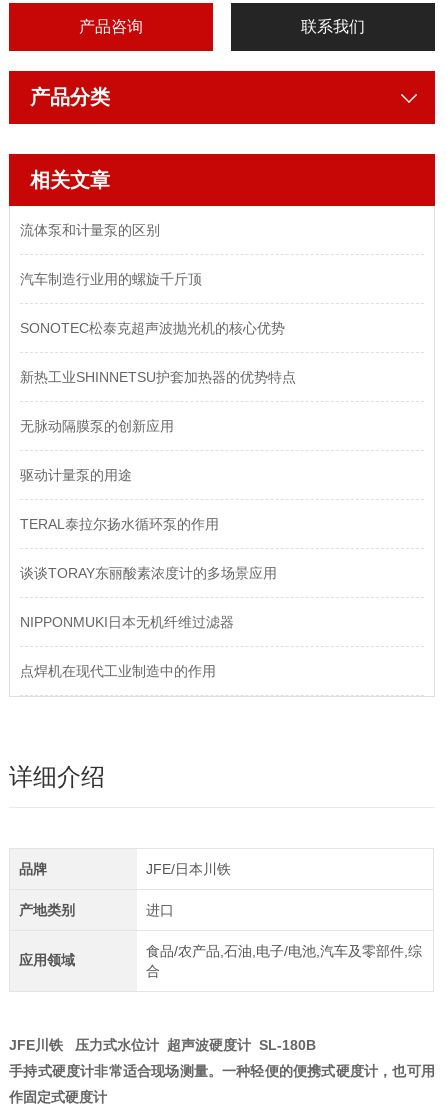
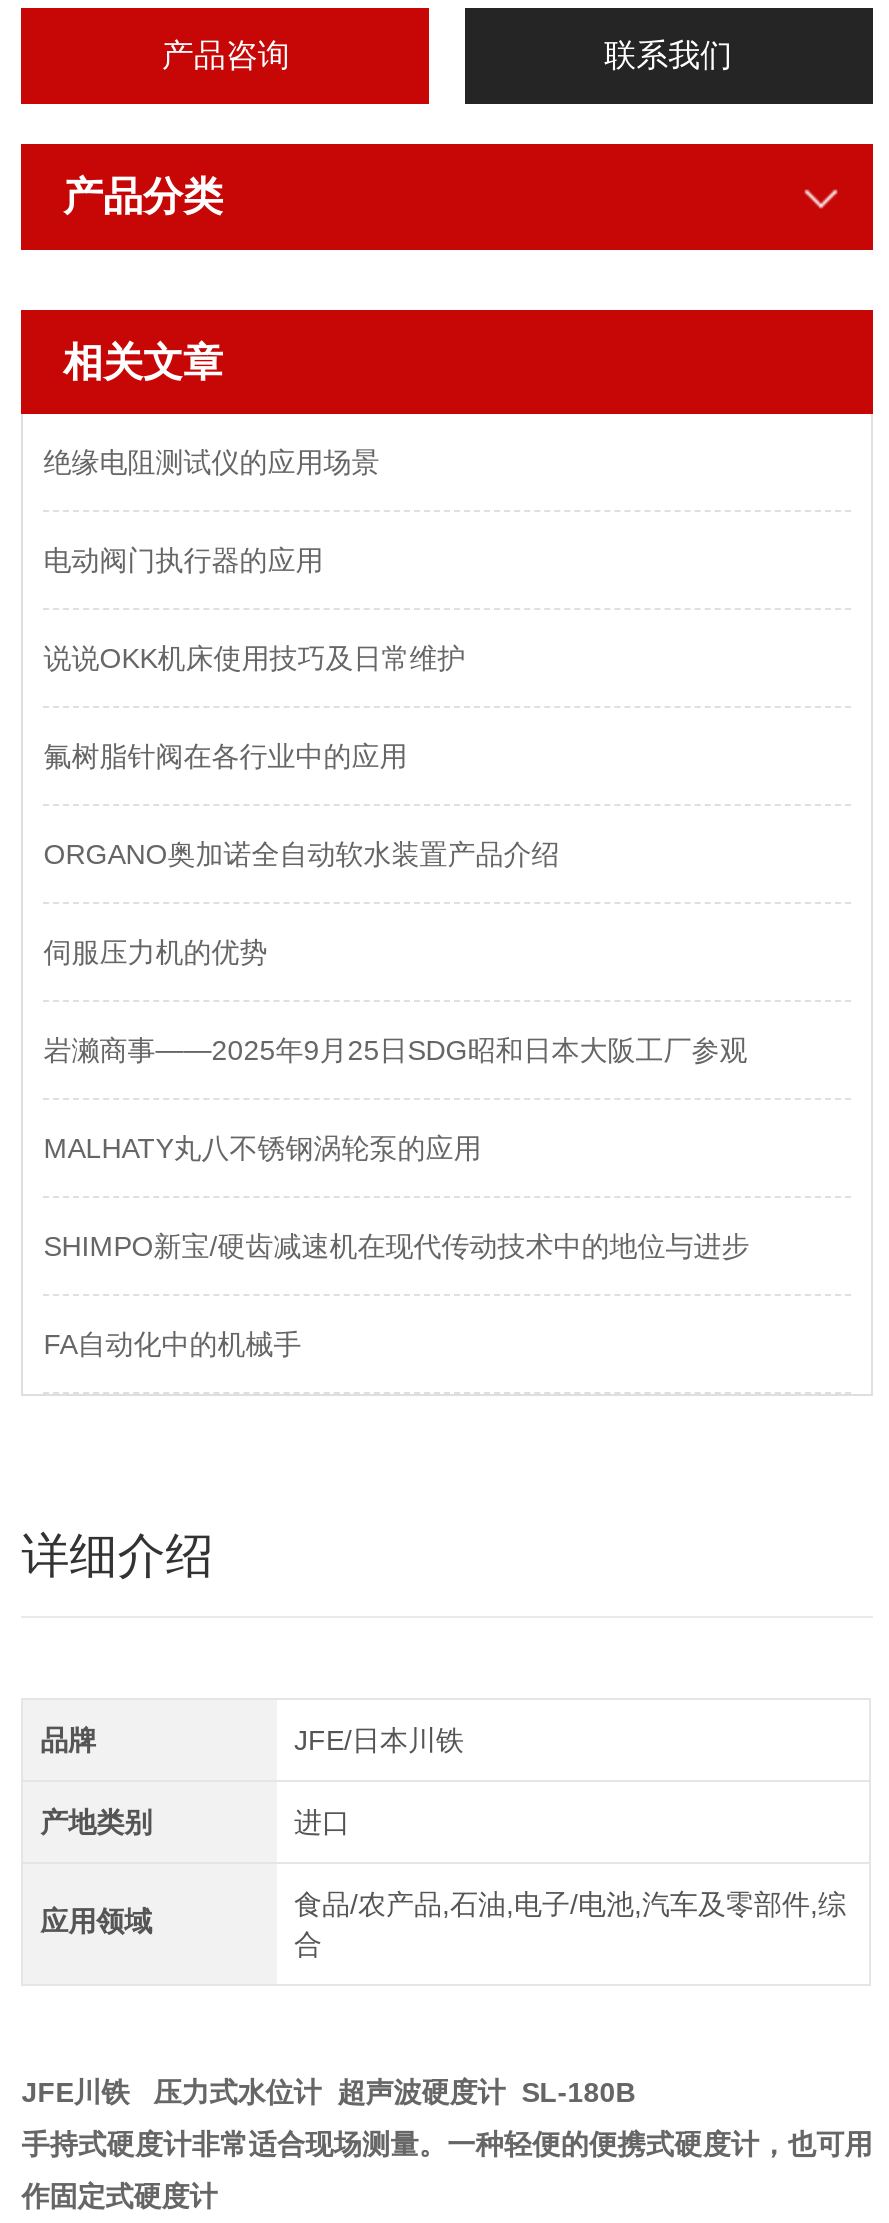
- 流体泵和计量泵的区别
+ 绝缘电阻测试仪的应用场景

- 汽车制造行业用的螺旋千斤顶
+ 电动阀门执行器的应用

- SONOTEC松泰克超声波抛光机的核心优势
+ 说说OKK机床使用技巧及日常维护

- 新热工业SHINNETSU护套加热器的优势特点
+ 氟树脂针阀在各行业中的应用

- 无脉动隔膜泵的创新应用
+ ORGANO奥加诺全自动软水装置产品介绍

- 驱动计量泵的用途
+ 伺服压力机的优势

- TERAL泰拉尔扬水循环泵的作用
+ 岩濑商事——2025年9月25日SDG昭和日本大阪工厂参观

- 谈谈TORAY东丽酸素浓度计的多场景应用
+ MALHATY丸八不锈钢涡轮泵的应用

- NIPPONMUKI日本无机纤维过滤器
+ SHIMPO新宝/硬齿减速机在现代传动技术中的地位与进步

- 点焊机在现代工业制造中的作用
+ FA自动化中的机械手
